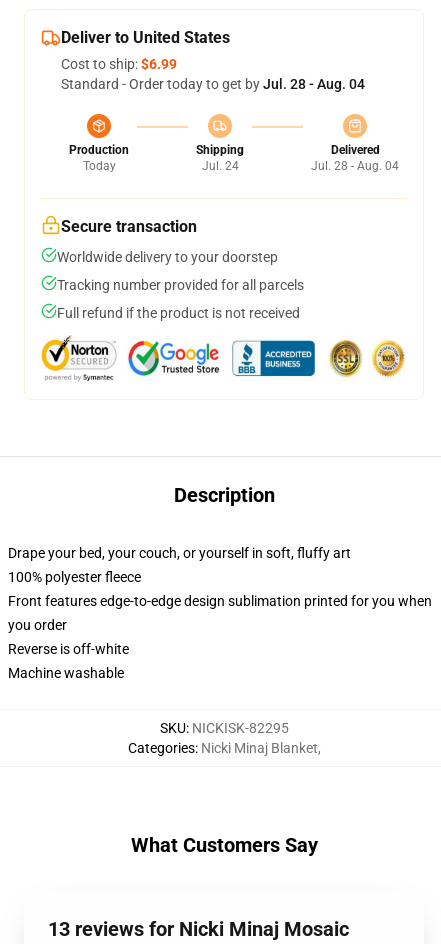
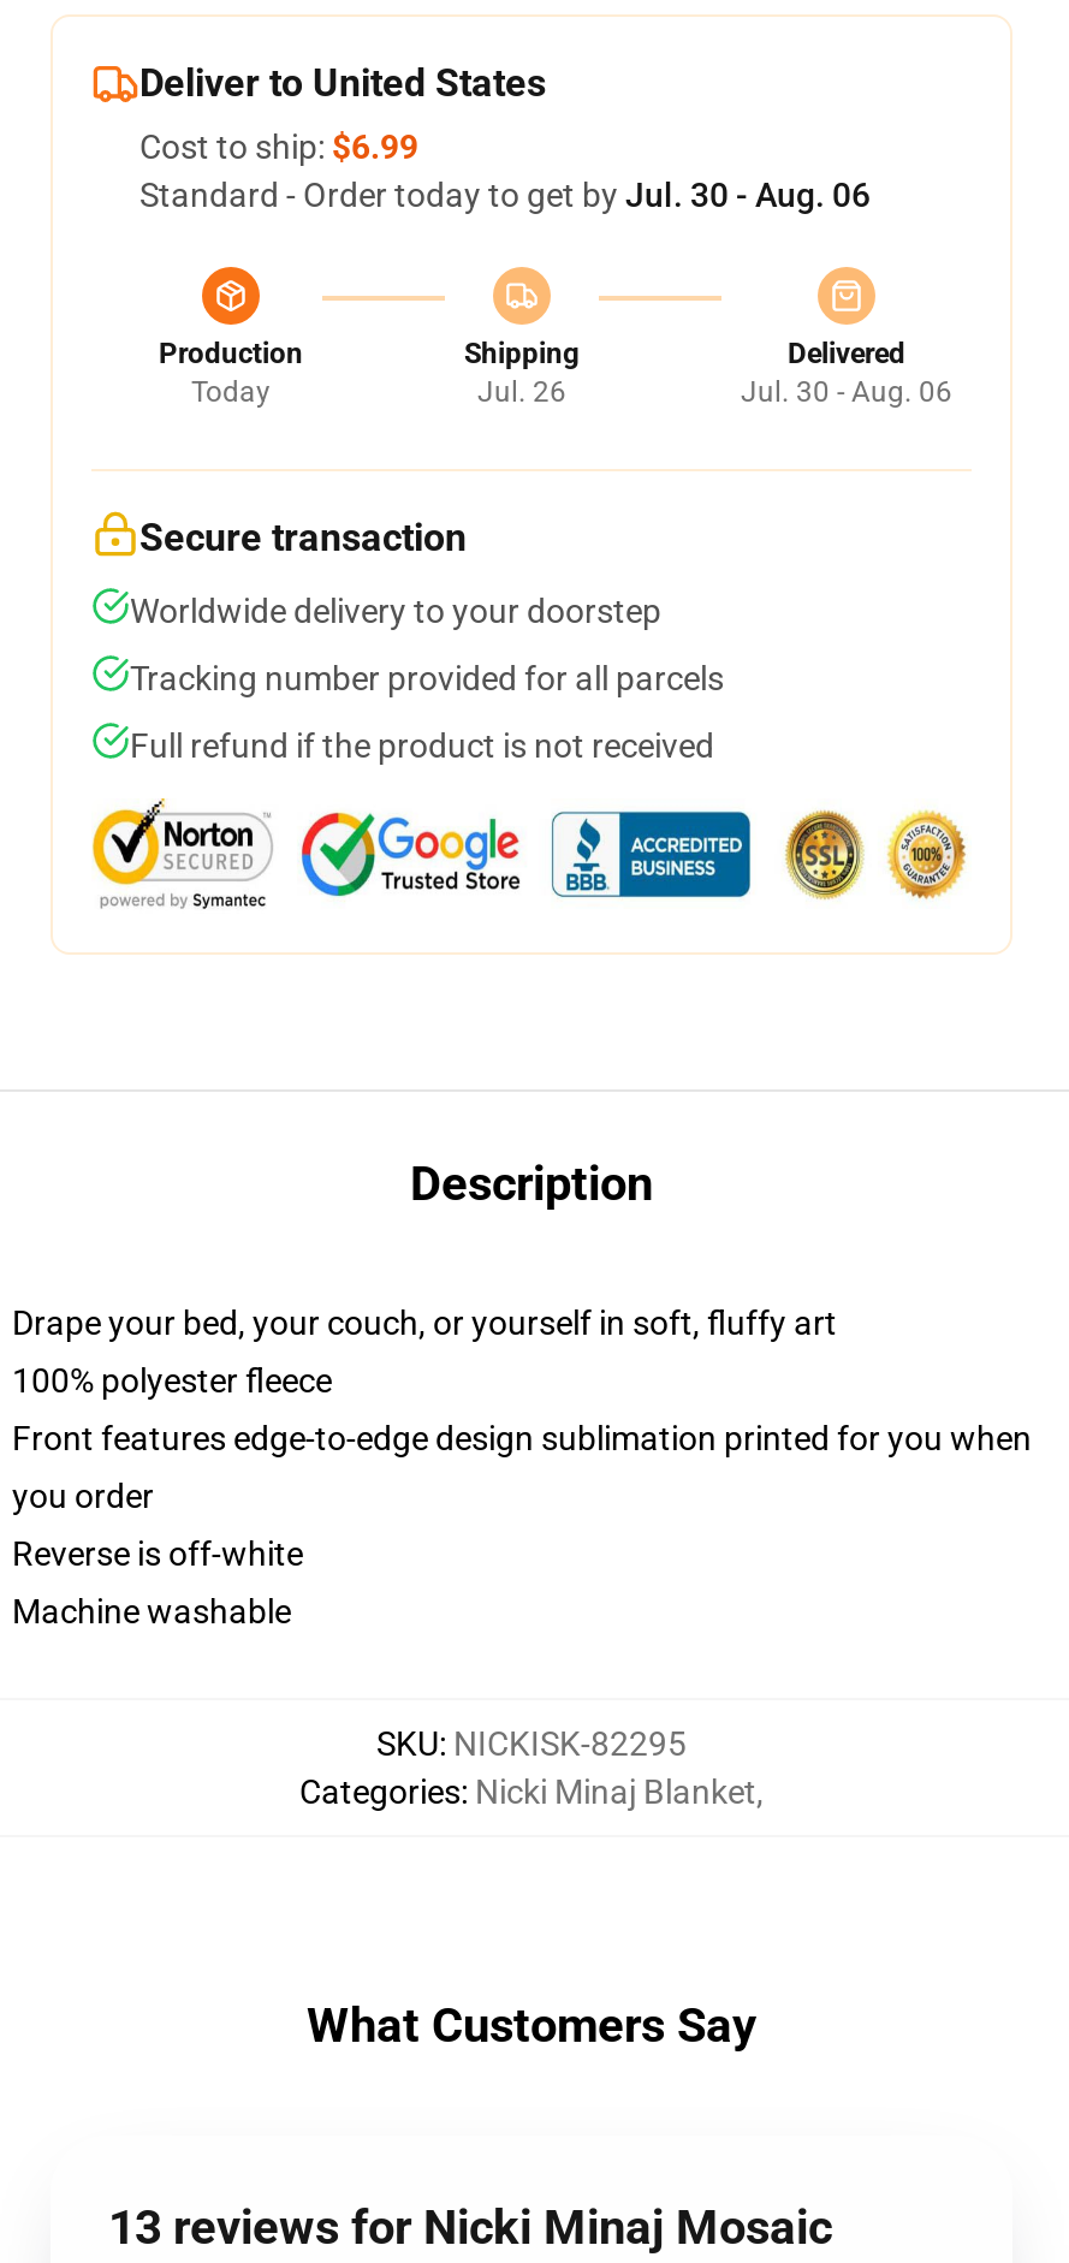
- Standard - Order today to get by Jul. 28 - Aug. 04
+ Standard - Order today to get by Jul. 30 - Aug. 06

- Jul. 24
+ Jul. 26

- Jul. 28 - Aug. 04
+ Jul. 30 - Aug. 06
